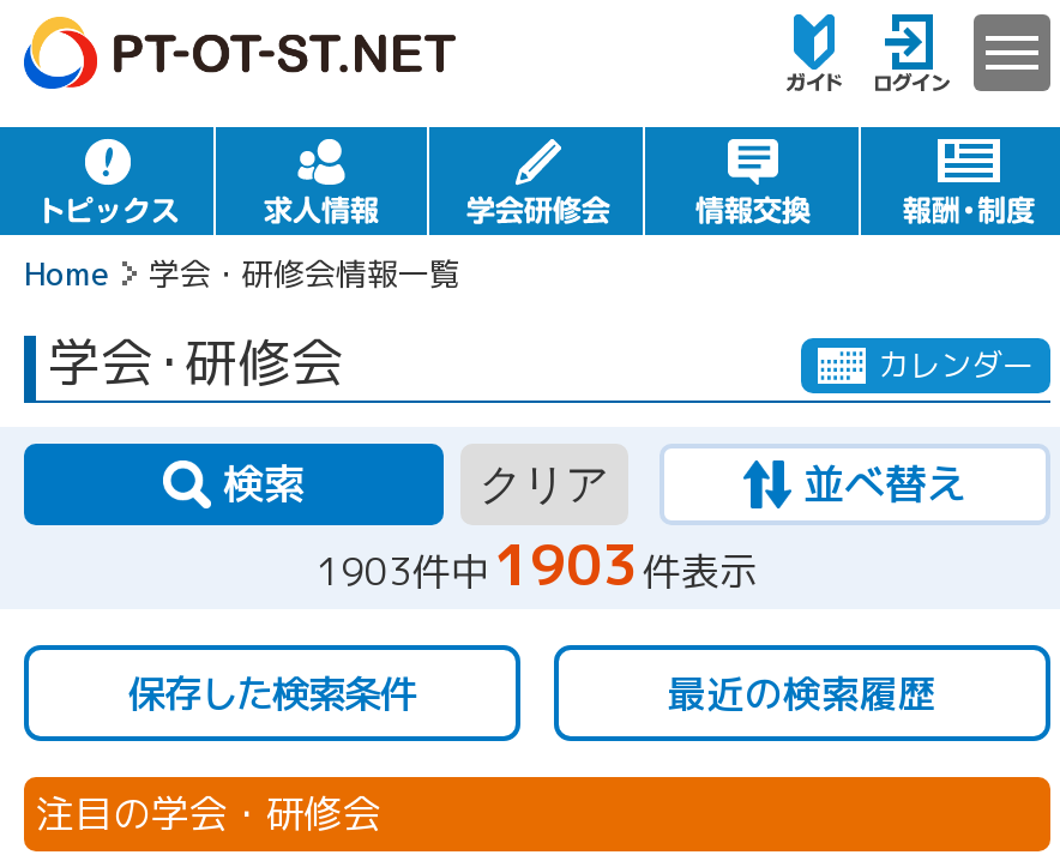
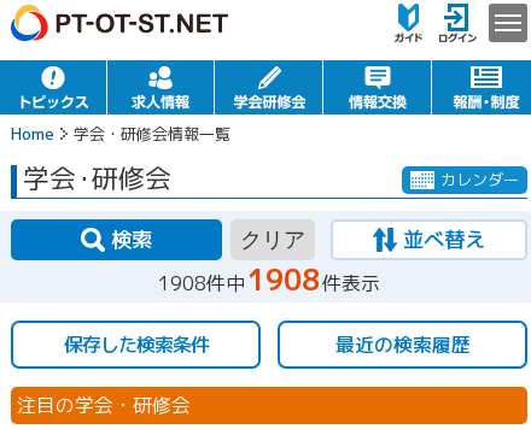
- 1903件中 1903 件表示
+ 1908件中 1908 件表示
